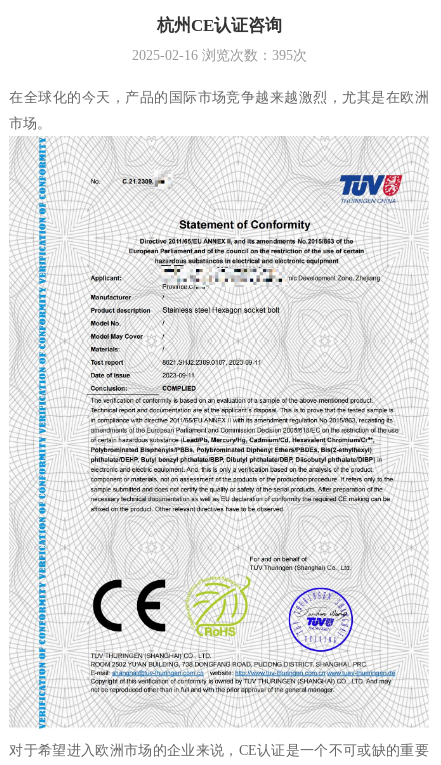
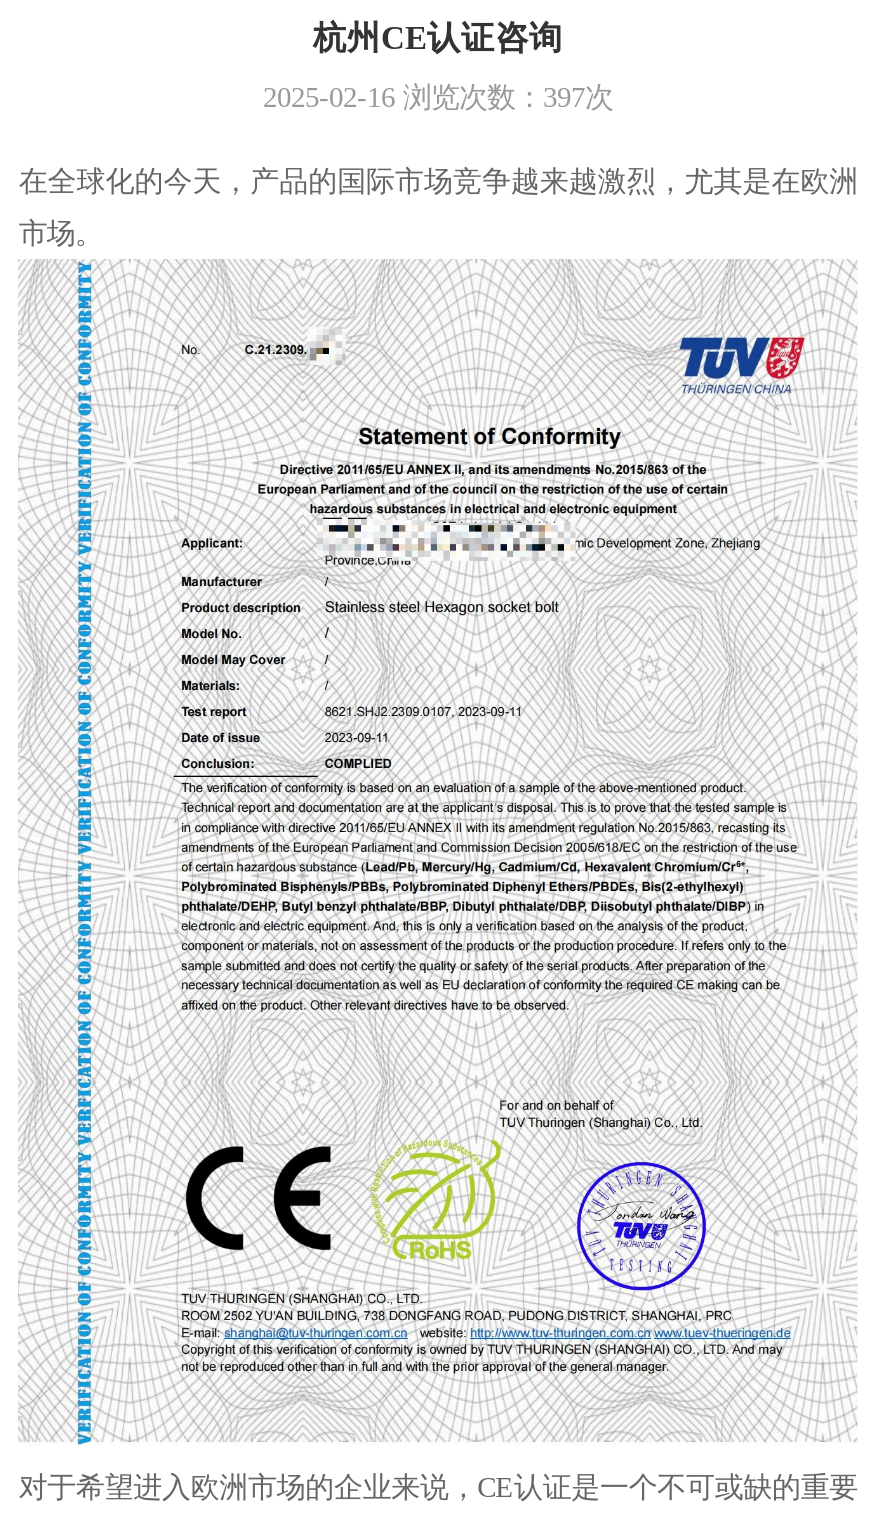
- 2025-02-16浏览次数：395次
+ 2025-02-16浏览次数：397次
